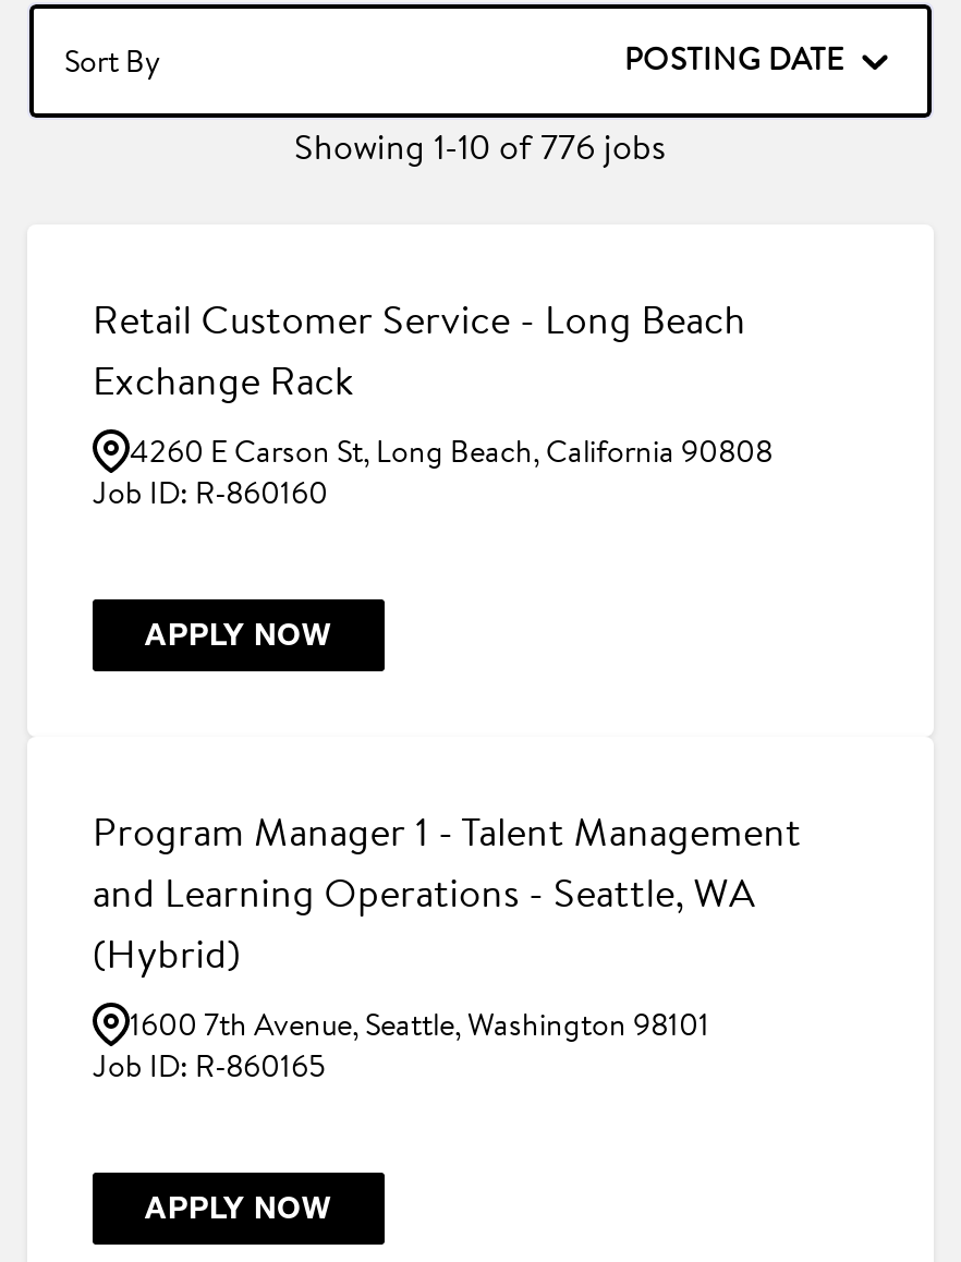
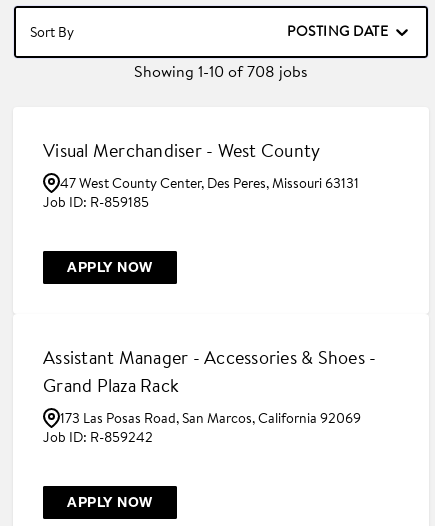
- Showing 1 -10 of 776 jobs
+ Showing 1 -10 of 708 jobs

- Retail Customer Service - Long Beach
- Exchange Rack
- 4260 E Carson St, Long Beach, California 90808
- R-860160
+ Visual Merchandiser - West County
+ 47 West County Center, Des Peres, Missouri 63131
+ R-859185

- Program Manager 1 - Talent Management
- and Learning Operations - Seattle, WA
- (Hybrid)
- 1600 7th Avenue, Seattle, Washington 98101
- R-860165
+ Assistant Manager - Accessories & Shoes -
+ Grand Plaza Rack
+ 173 Las Posas Road, San Marcos, California 92069
+ R-859242
